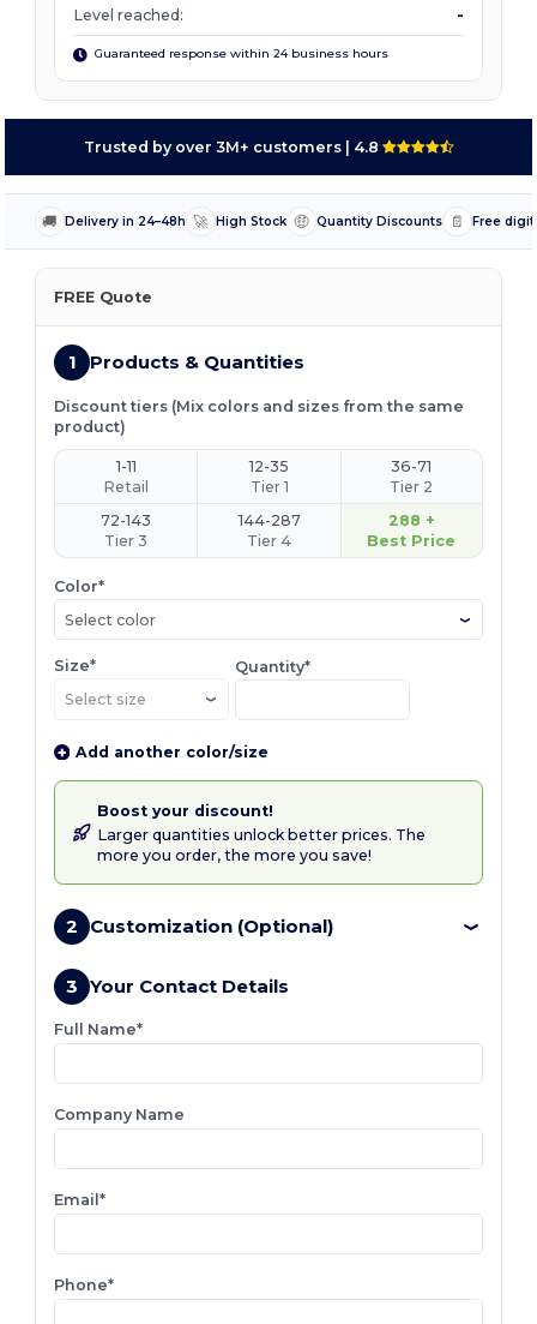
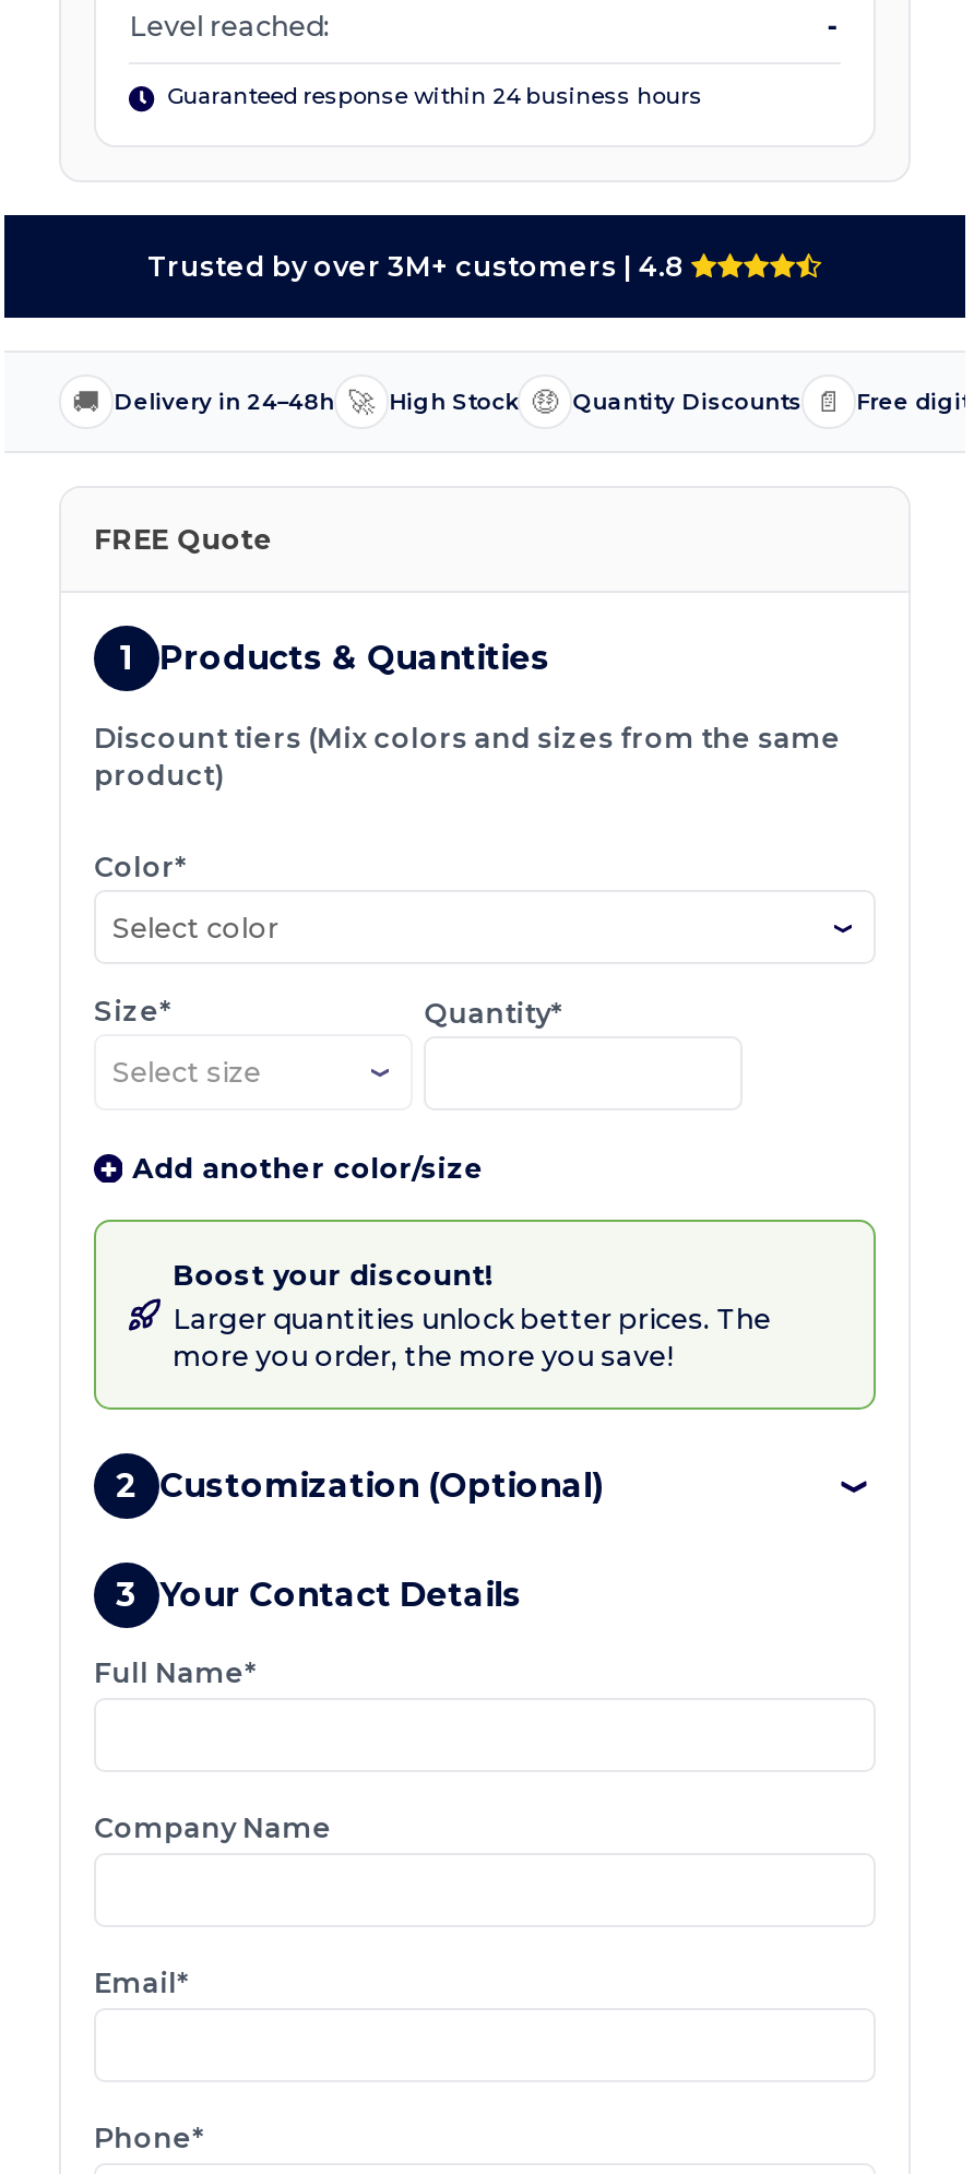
- 36-71
- Tier 2
- 72-143
- Tier 3

- 1-11
- Retail

- 12-35
- Tier 1

- 144-287
- Tier 4

- 288 +
- Best Price
